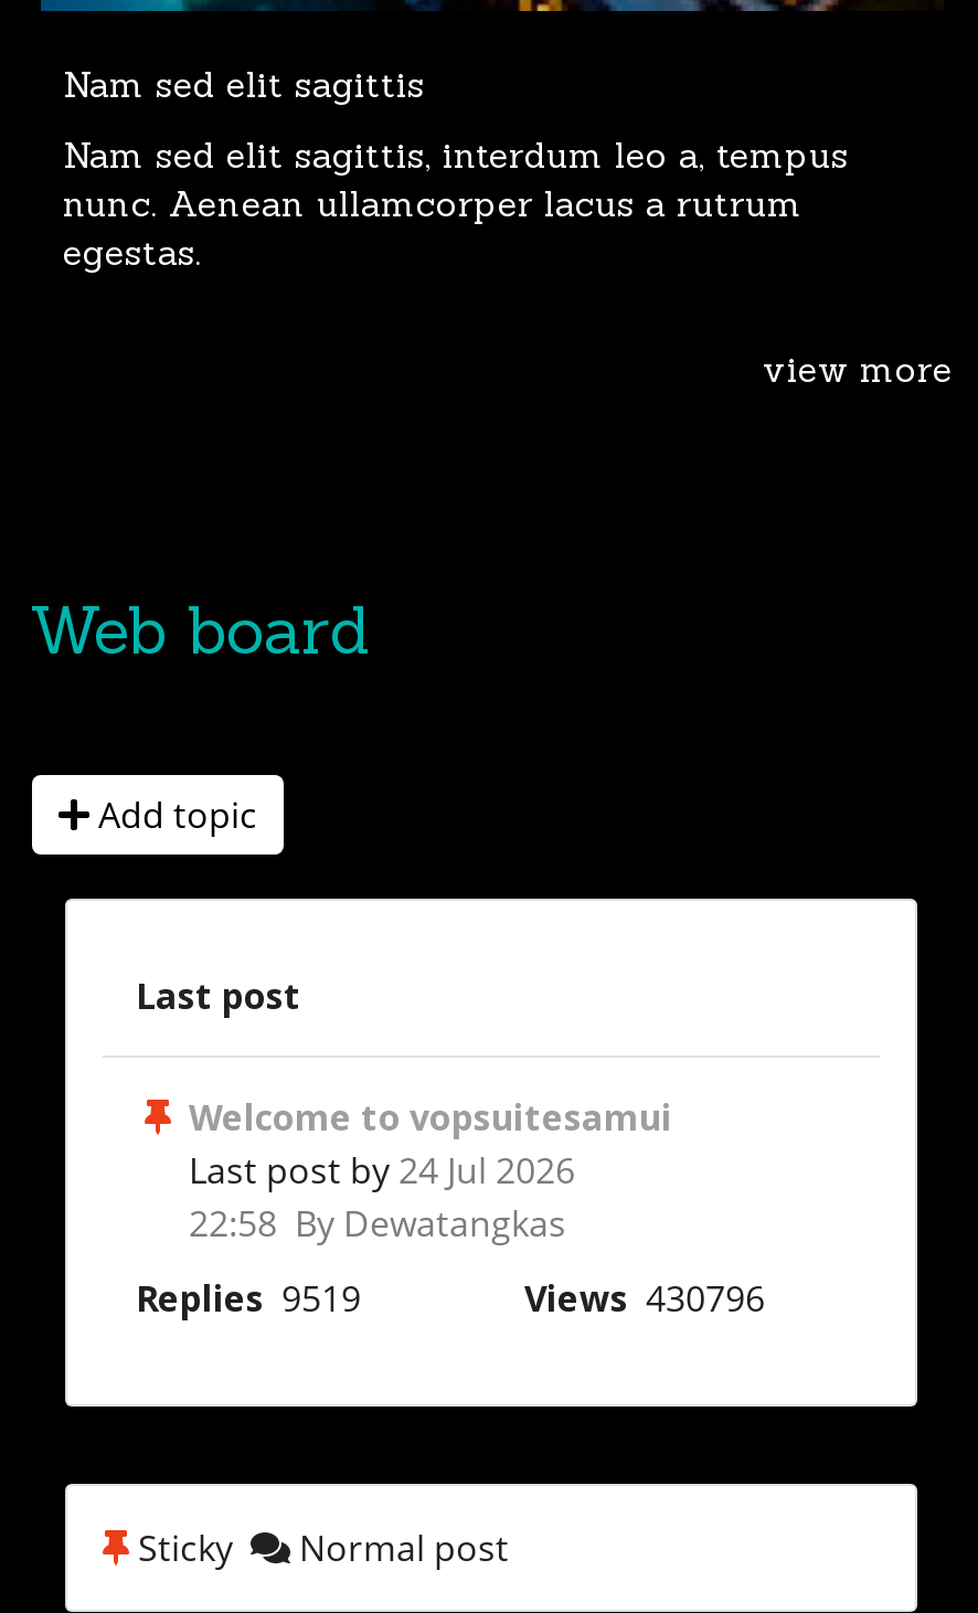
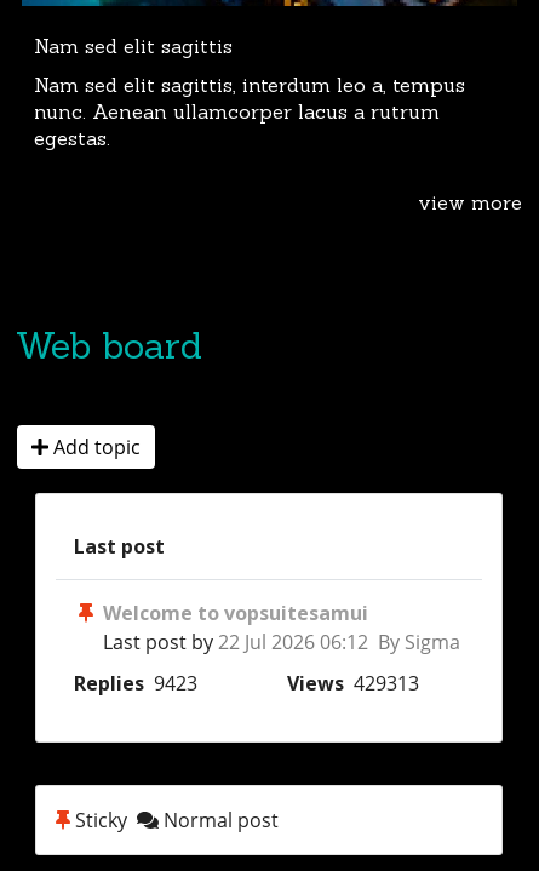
- Last post by 24 Jul 2026
- 22:58 By Dewatangkas
+ Last post by 22 Jul 2026 06:12 By Sigma

- Replies 9519
- Views 430796
+ Replies 9423
+ Views 429313
